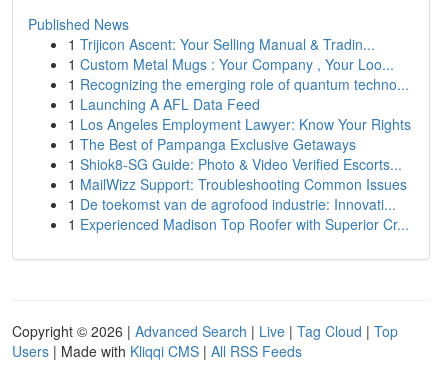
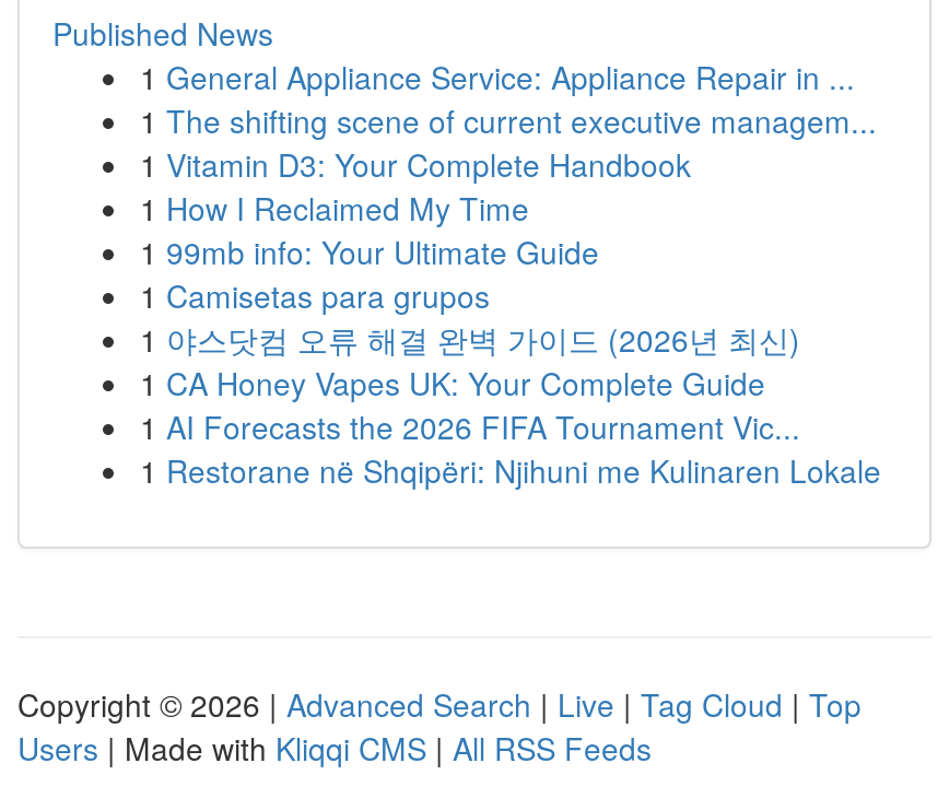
- 1 Trijicon Ascent: Your Selling Manual & Tradin...
- 1 Custom Metal Mugs : Your Company , Your Loo...
- 1 Recognizing the emerging role of quantum techno...
- 1 Launching A AFL Data Feed
- 1 Los Angeles Employment Lawyer: Know Your Rights
- 1 The Best of Pampanga Exclusive Getaways
- 1 Shiok8-SG Guide: Photo & Video Verified Escorts...
- 1 MailWizz Support: Troubleshooting Common Issues
- 1 De toekomst van de agrofood industrie: Innovati...
- 1 Experienced Madison Top Roofer with Superior Cr...
+ 1 General Appliance Service: Appliance Repair in ...
+ 1 The shifting scene of current executive managem...
+ 1 Vitamin D3: Your Complete Handbook
+ 1 How I Reclaimed My Time
+ 1 99mb info: Your Ultimate Guide
+ 1 Camisetas para grupos
+ 1 야스닷컴 오류 해결 완벽 가이드 (2026년 최신)
+ 1 CA Honey Vapes UK: Your Complete Guide
+ 1 AI Forecasts the 2026 FIFA Tournament Vic...
+ 1 Restorane në Shqipëri: Njihuni me Kulinaren Lokale
